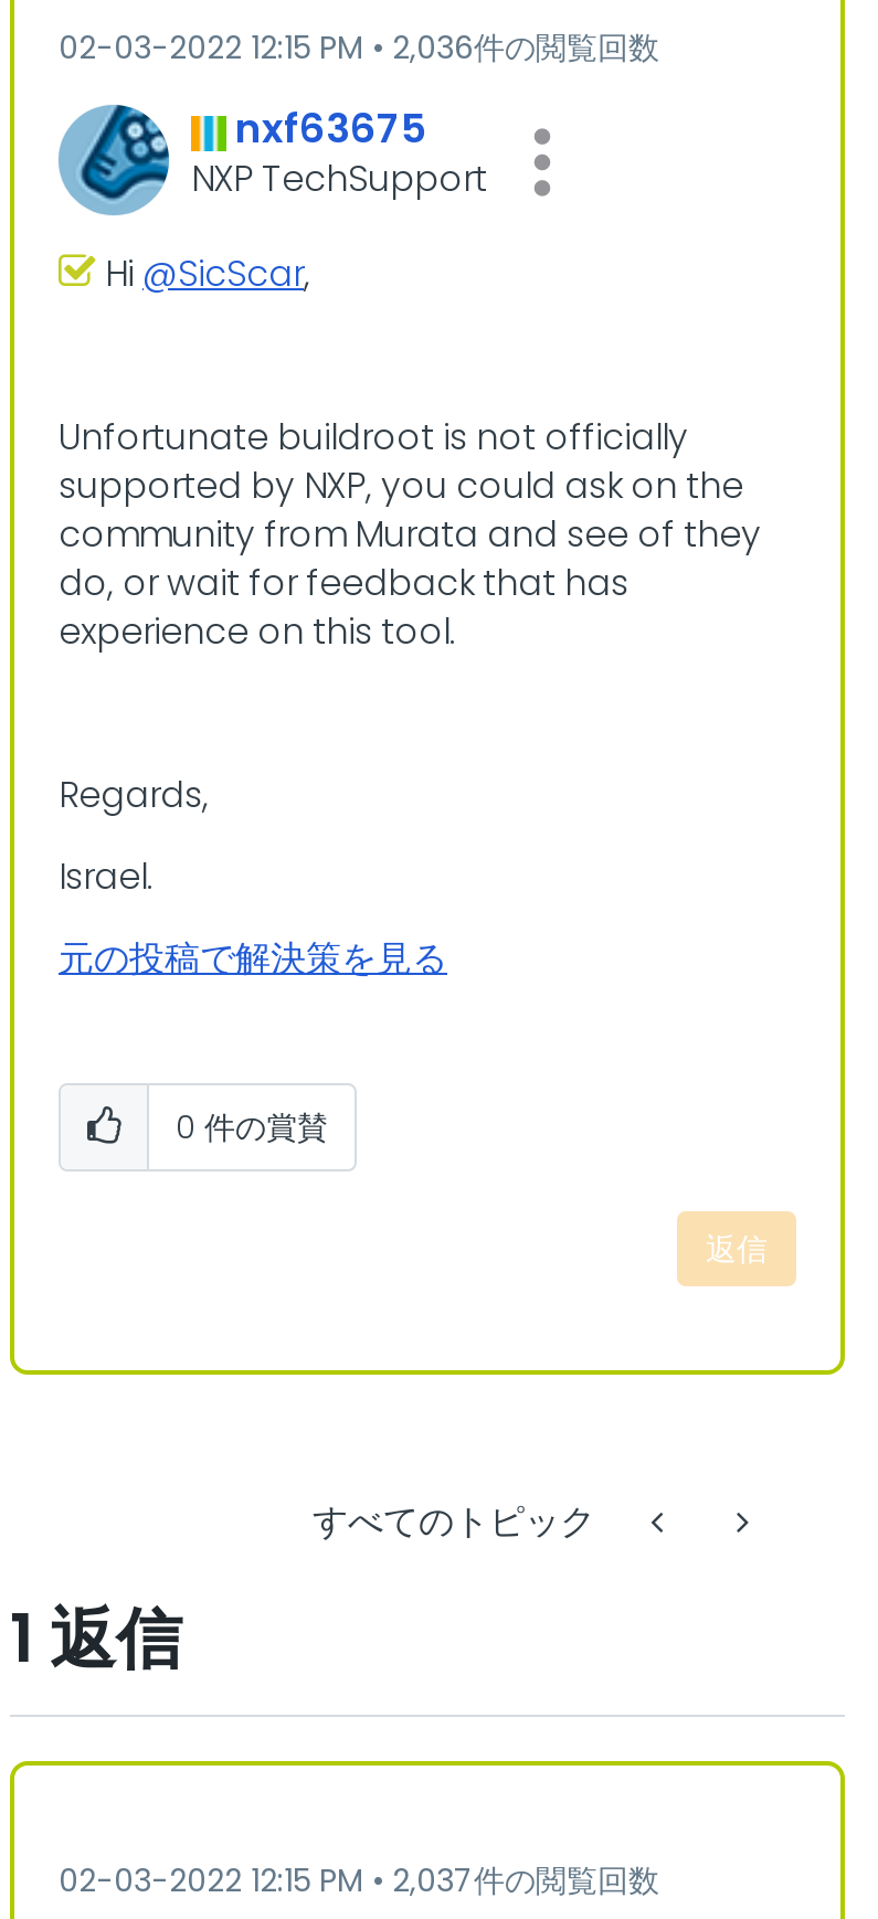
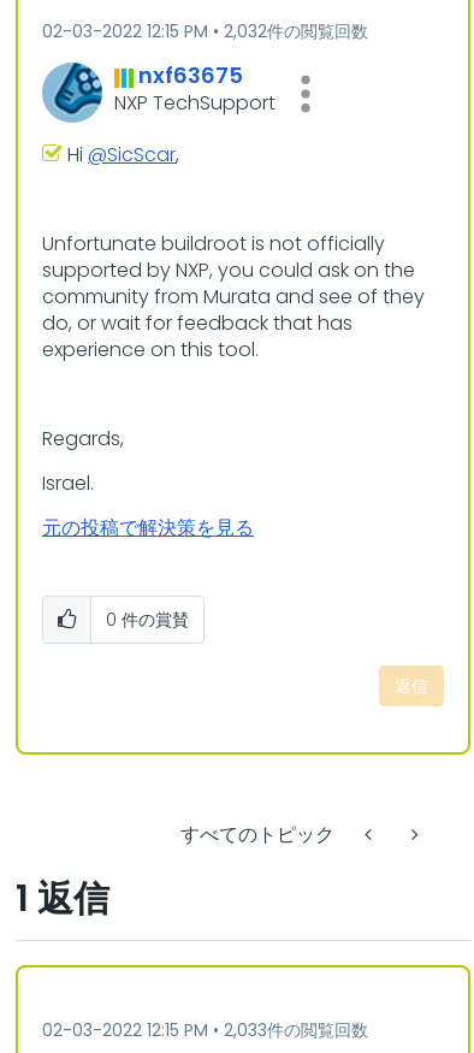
- 2,036件の閲覧回数
+ 2,032件の閲覧回数

- 2,037件の閲覧回数
+ 2,033件の閲覧回数
